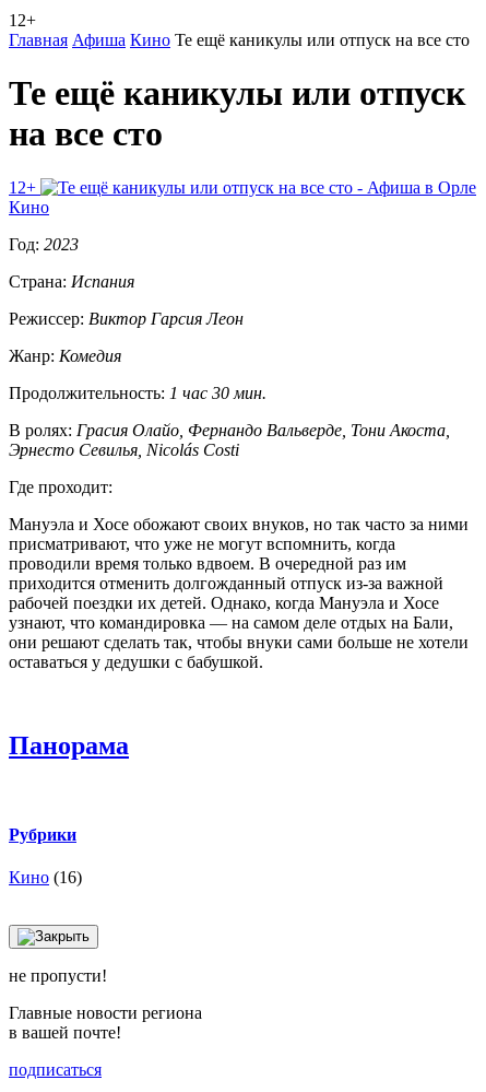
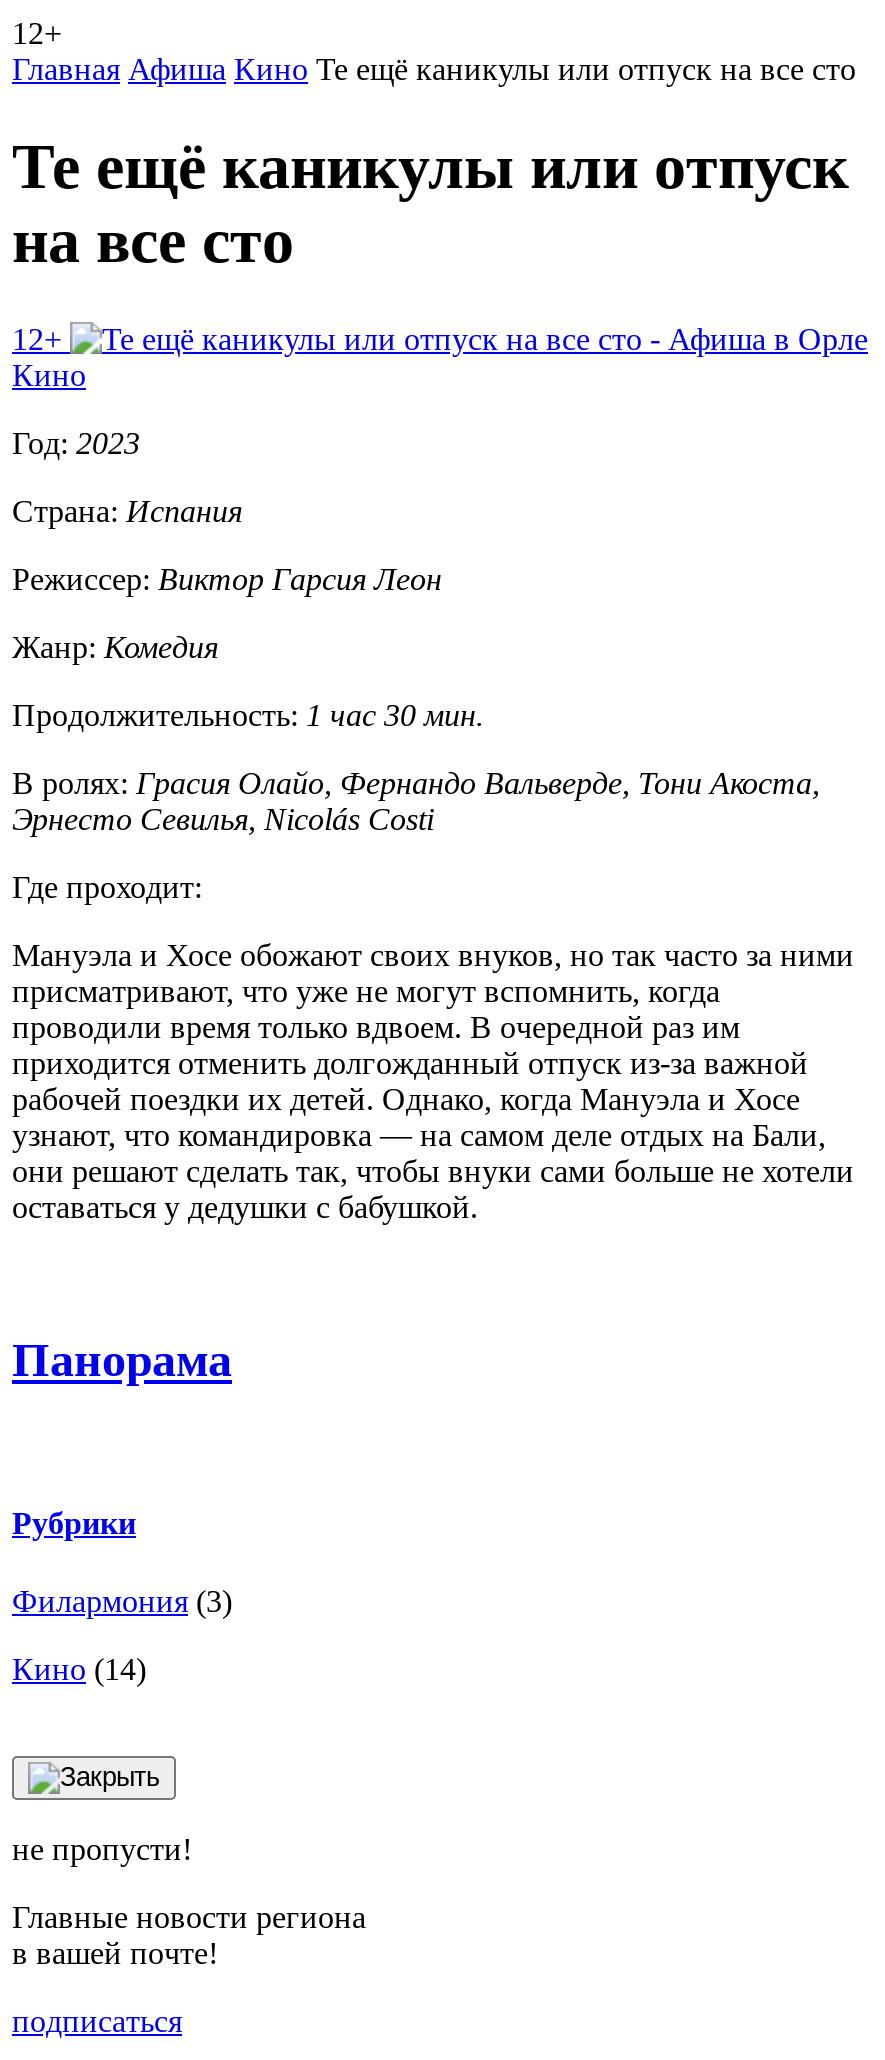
- Кино (16)
+ Филармония (3)
+ Кино (14)
